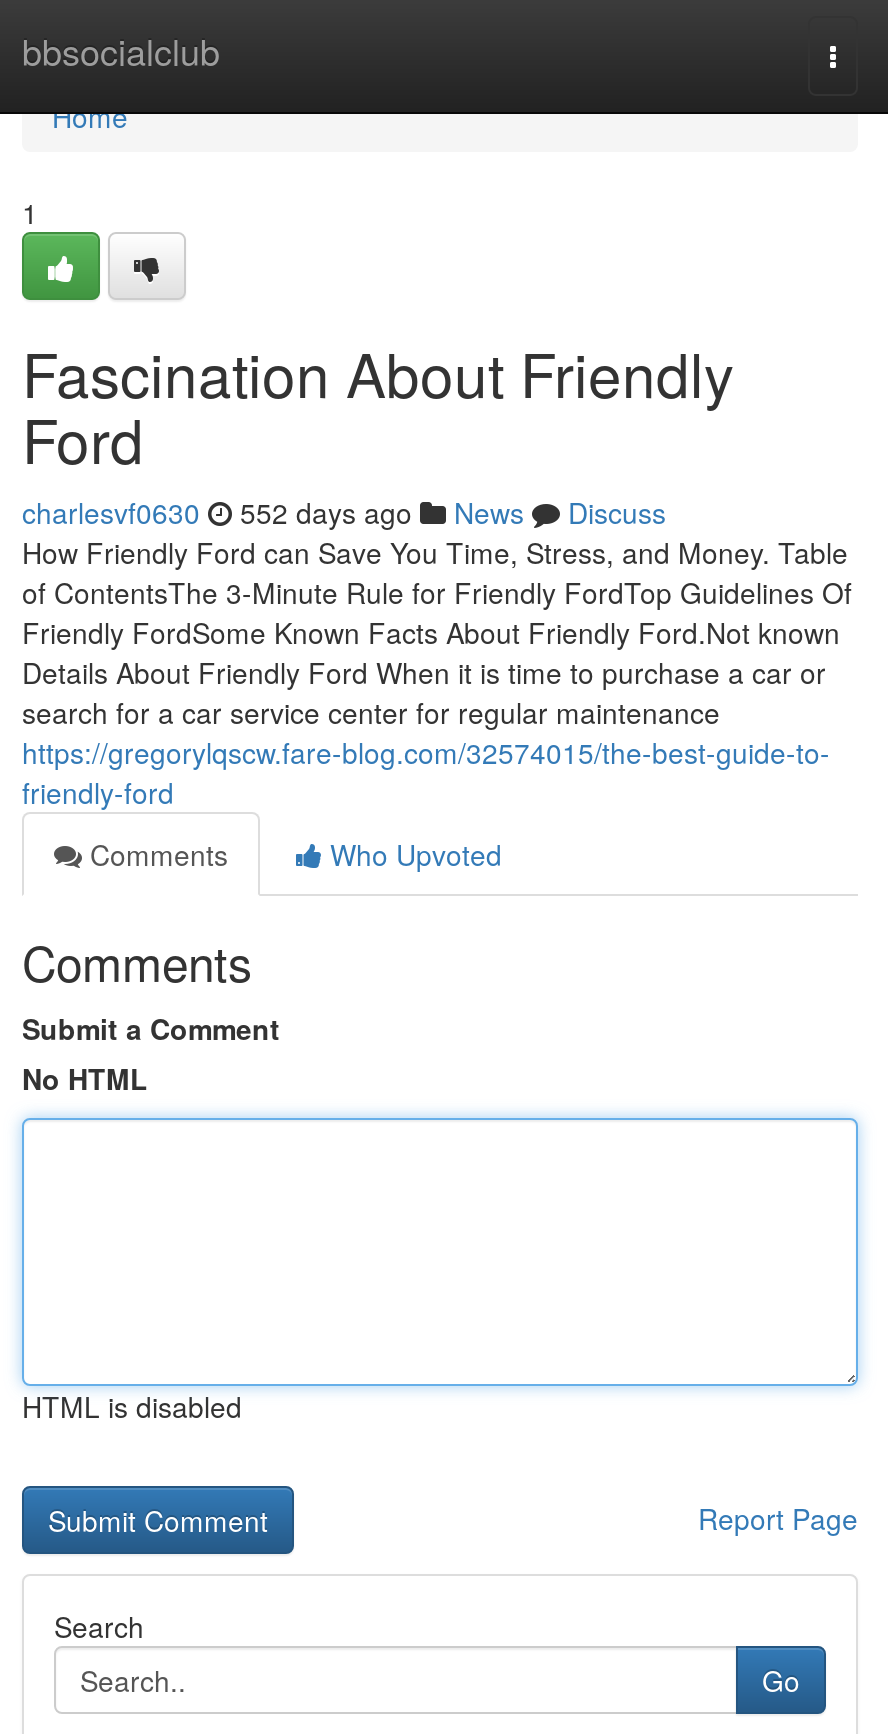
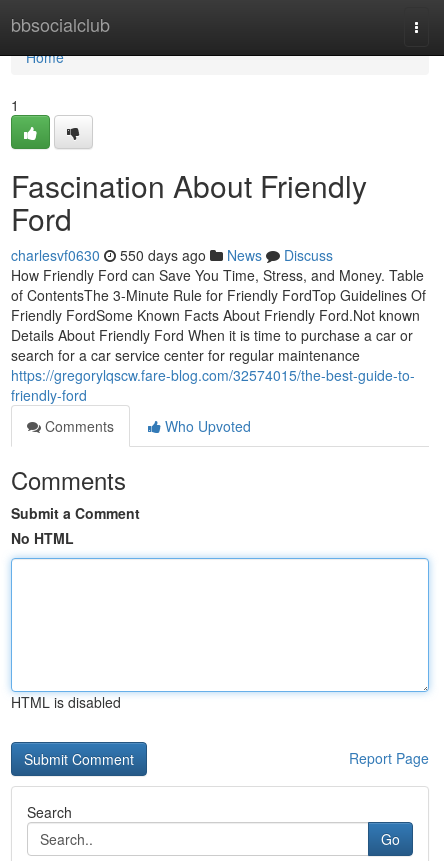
- charlesvf0630 552 days ago News Discuss
+ charlesvf0630 550 days ago News Discuss
